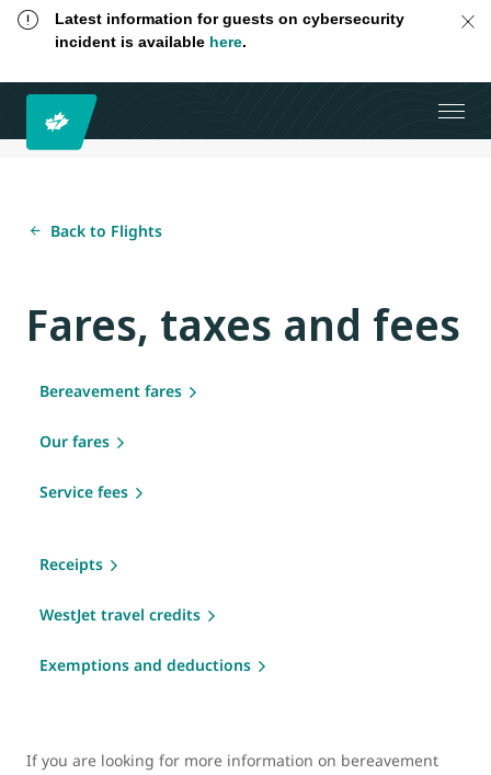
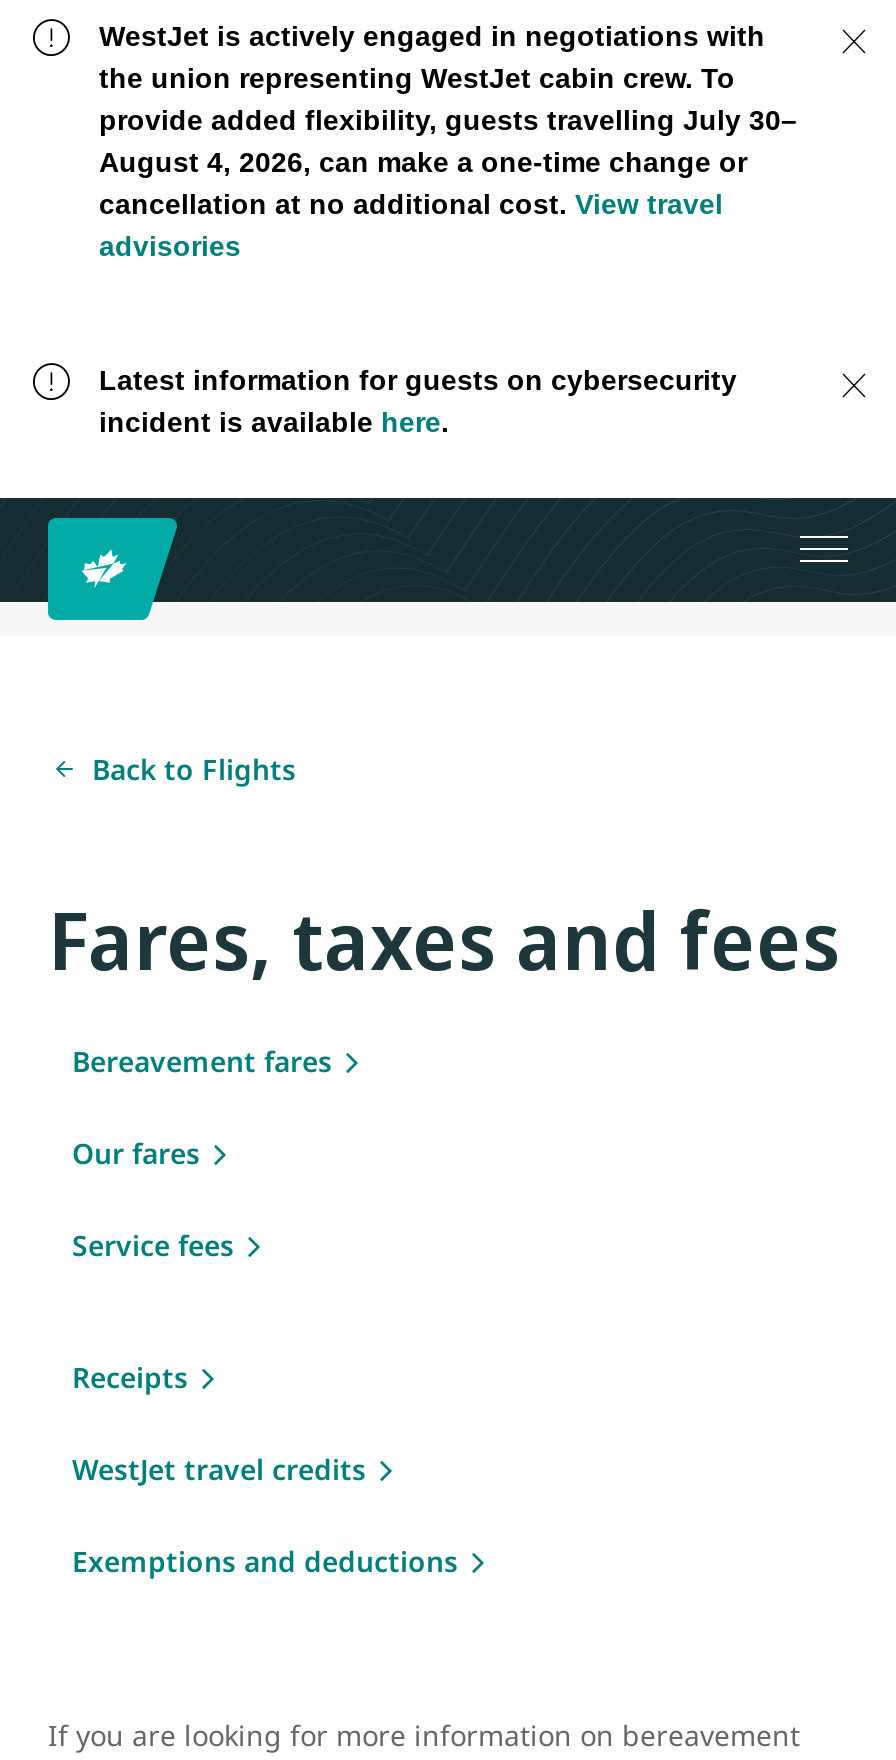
+ WestJet is actively engaged in negotiations with
+ the union representing WestJet cabin crew. To
+ provide added flexibility, guests travelling July 30–
+ August 4, 2026, can make a one-time change or
+ cancellation at no additional cost. View travel
+ advisories
